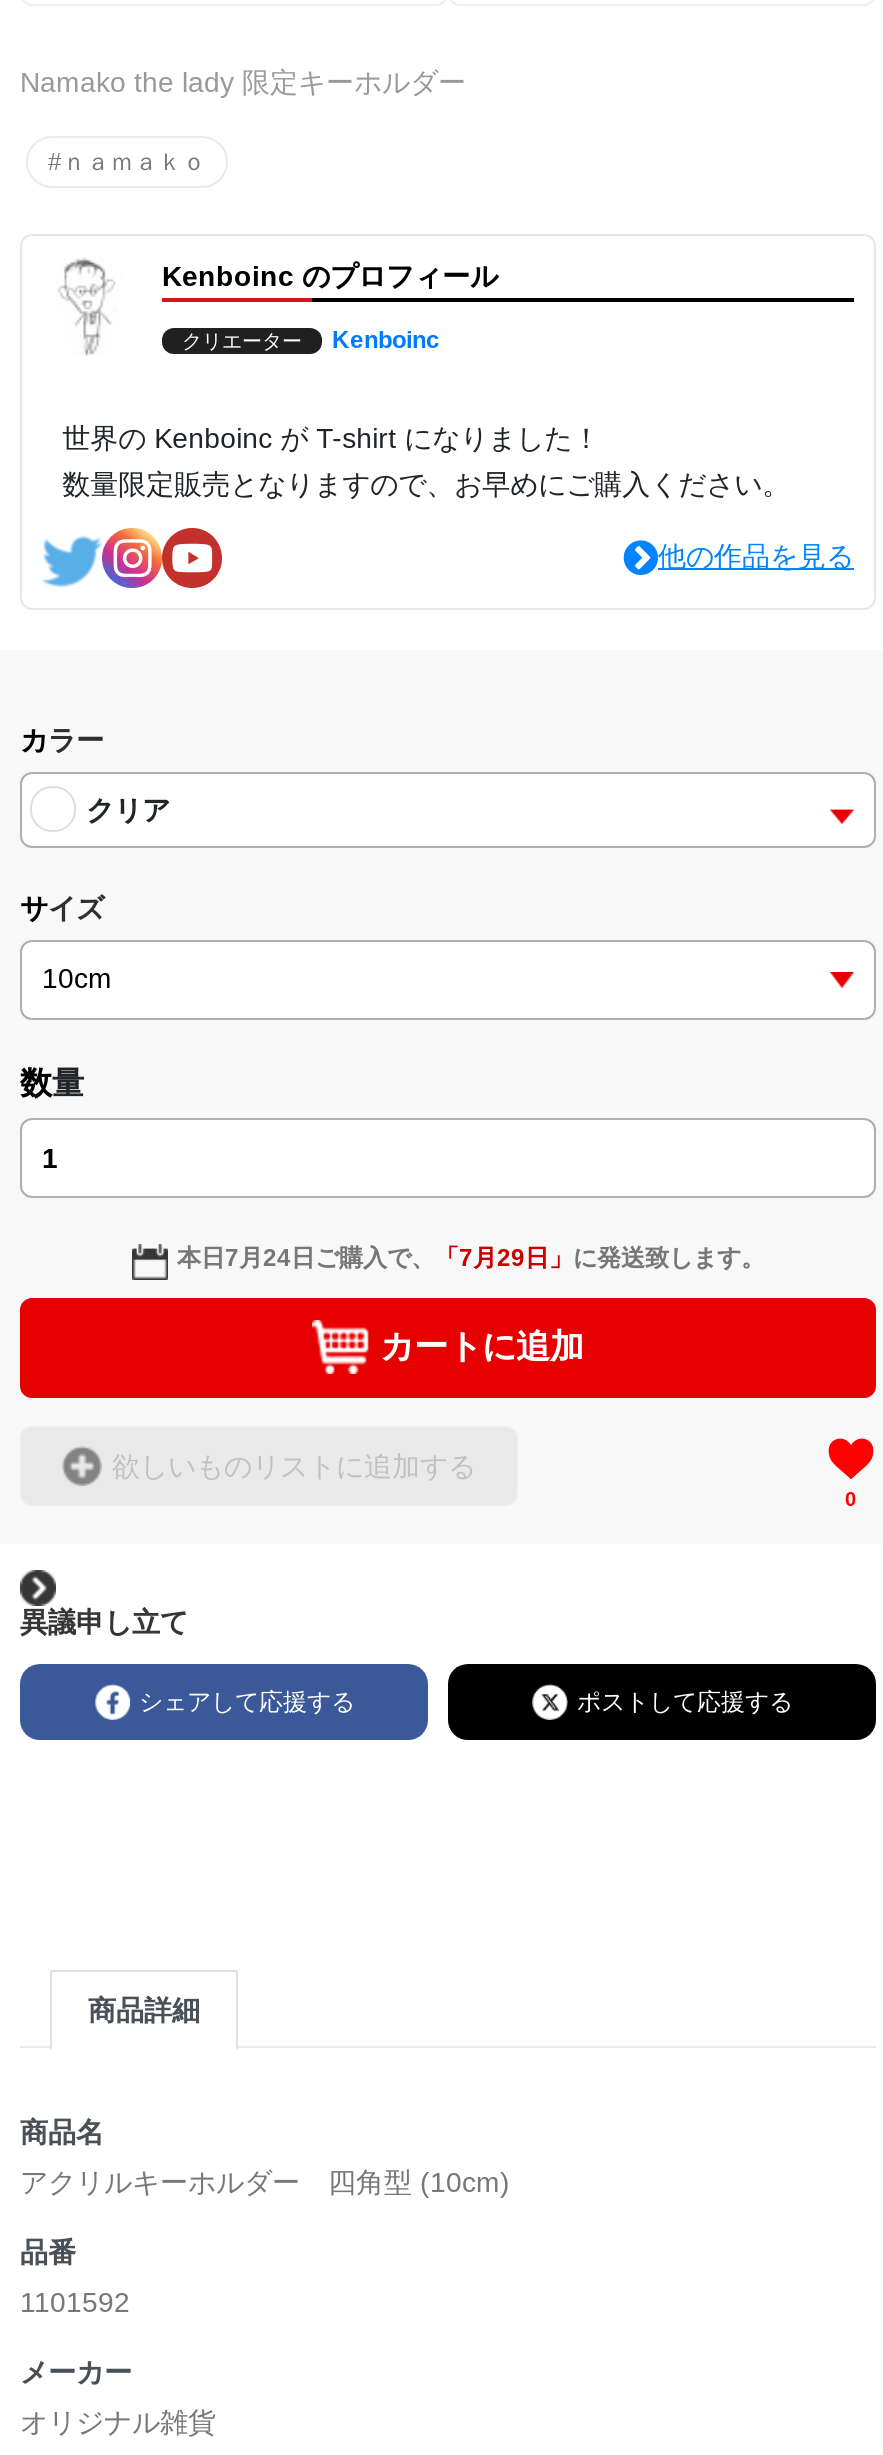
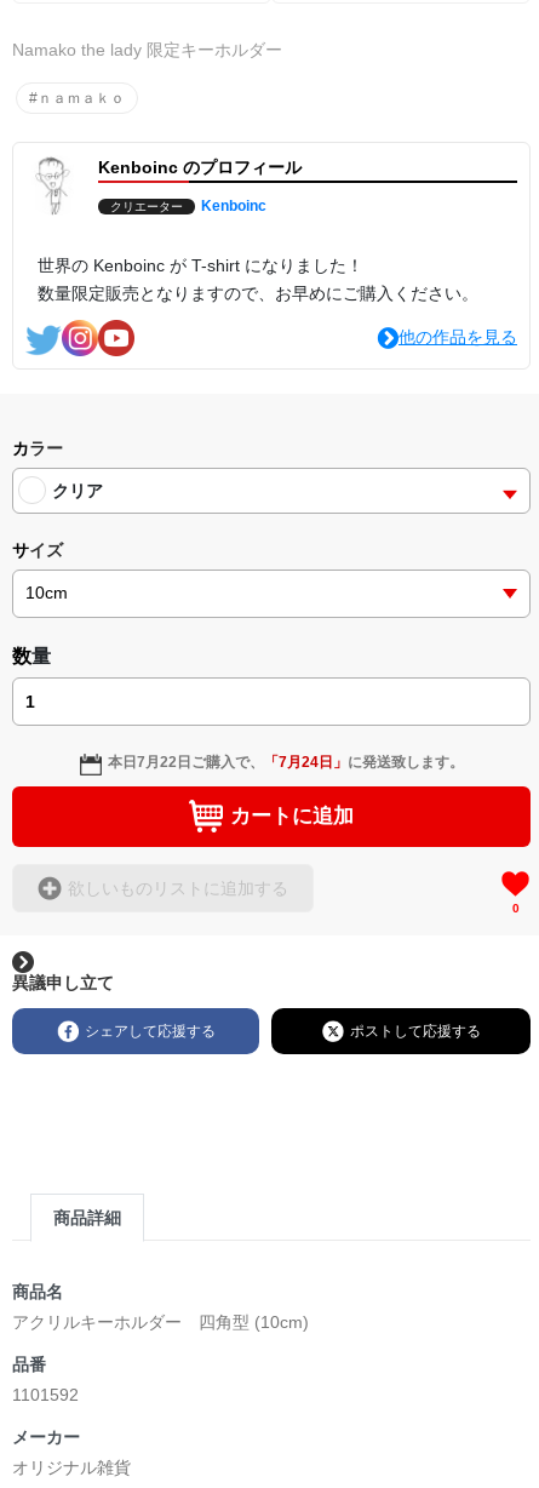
- 本日7月24日ご購入で、「7月29日」に発送致します。
+ 本日7月22日ご購入で、「7月24日」に発送致します。
